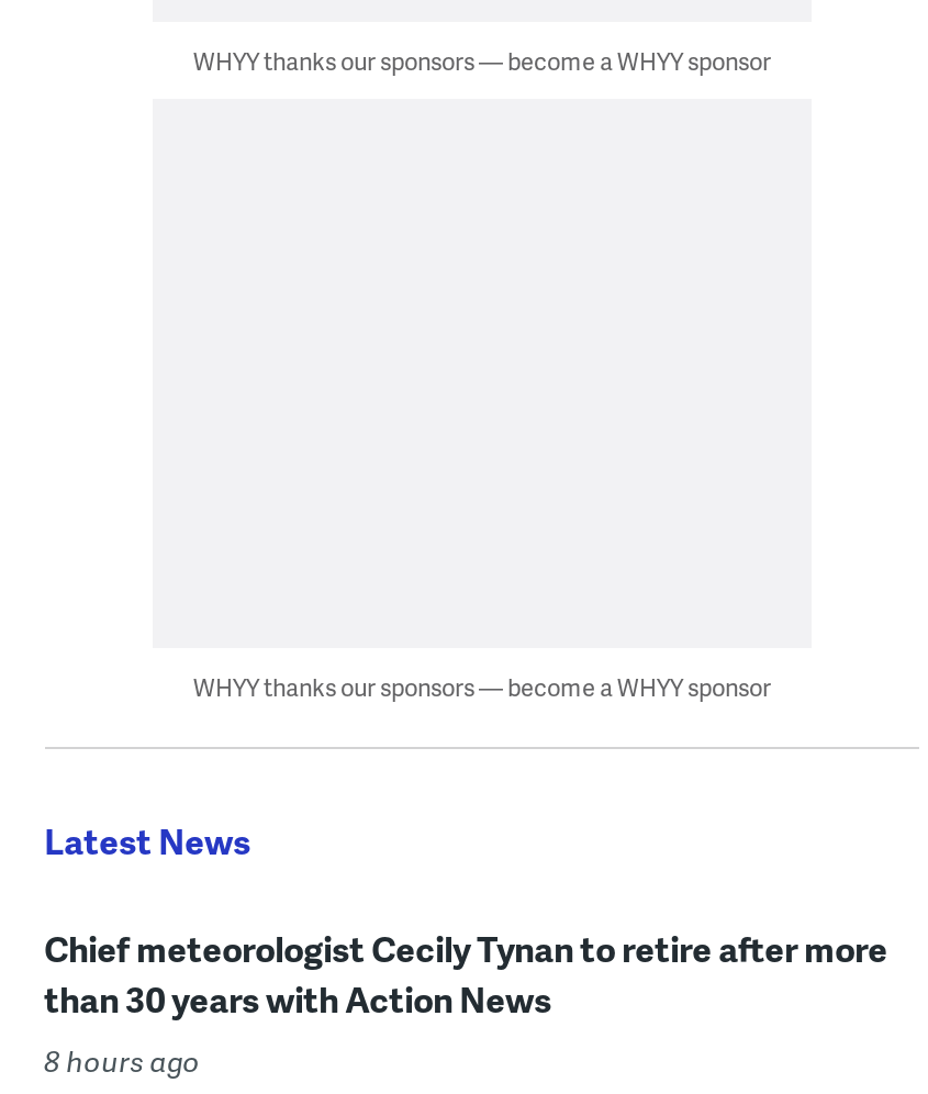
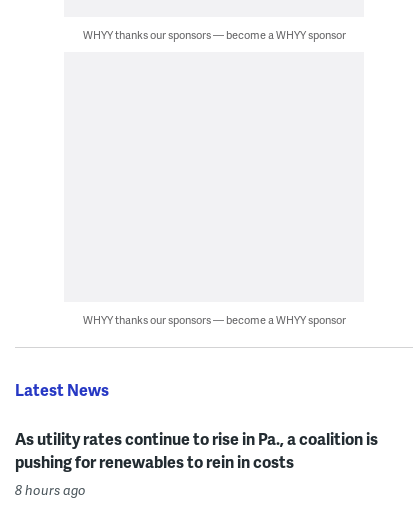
- Chief meteorologist Cecily Tynan to retire after more
- than 30 years with Action News
+ As utility rates continue to rise in Pa., a coalition is
+ pushing for renewables to rein in costs
